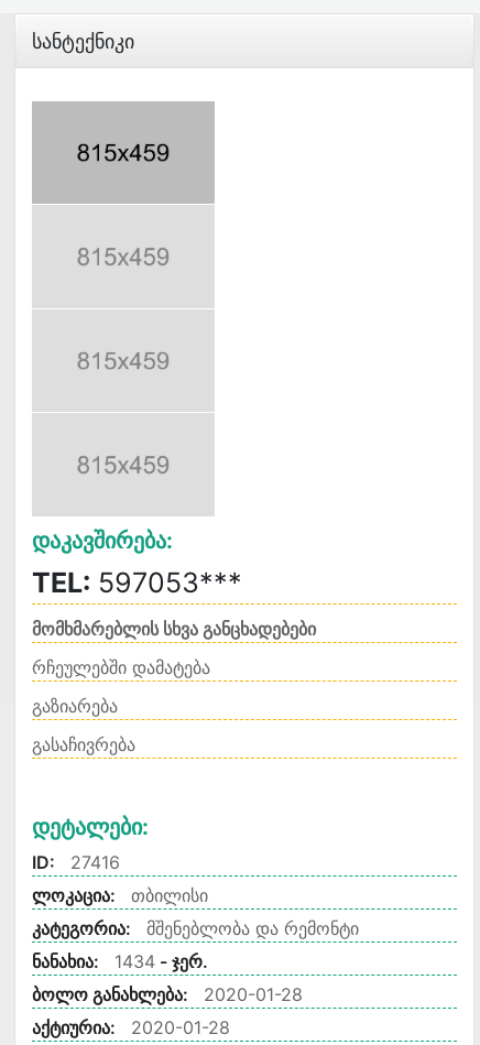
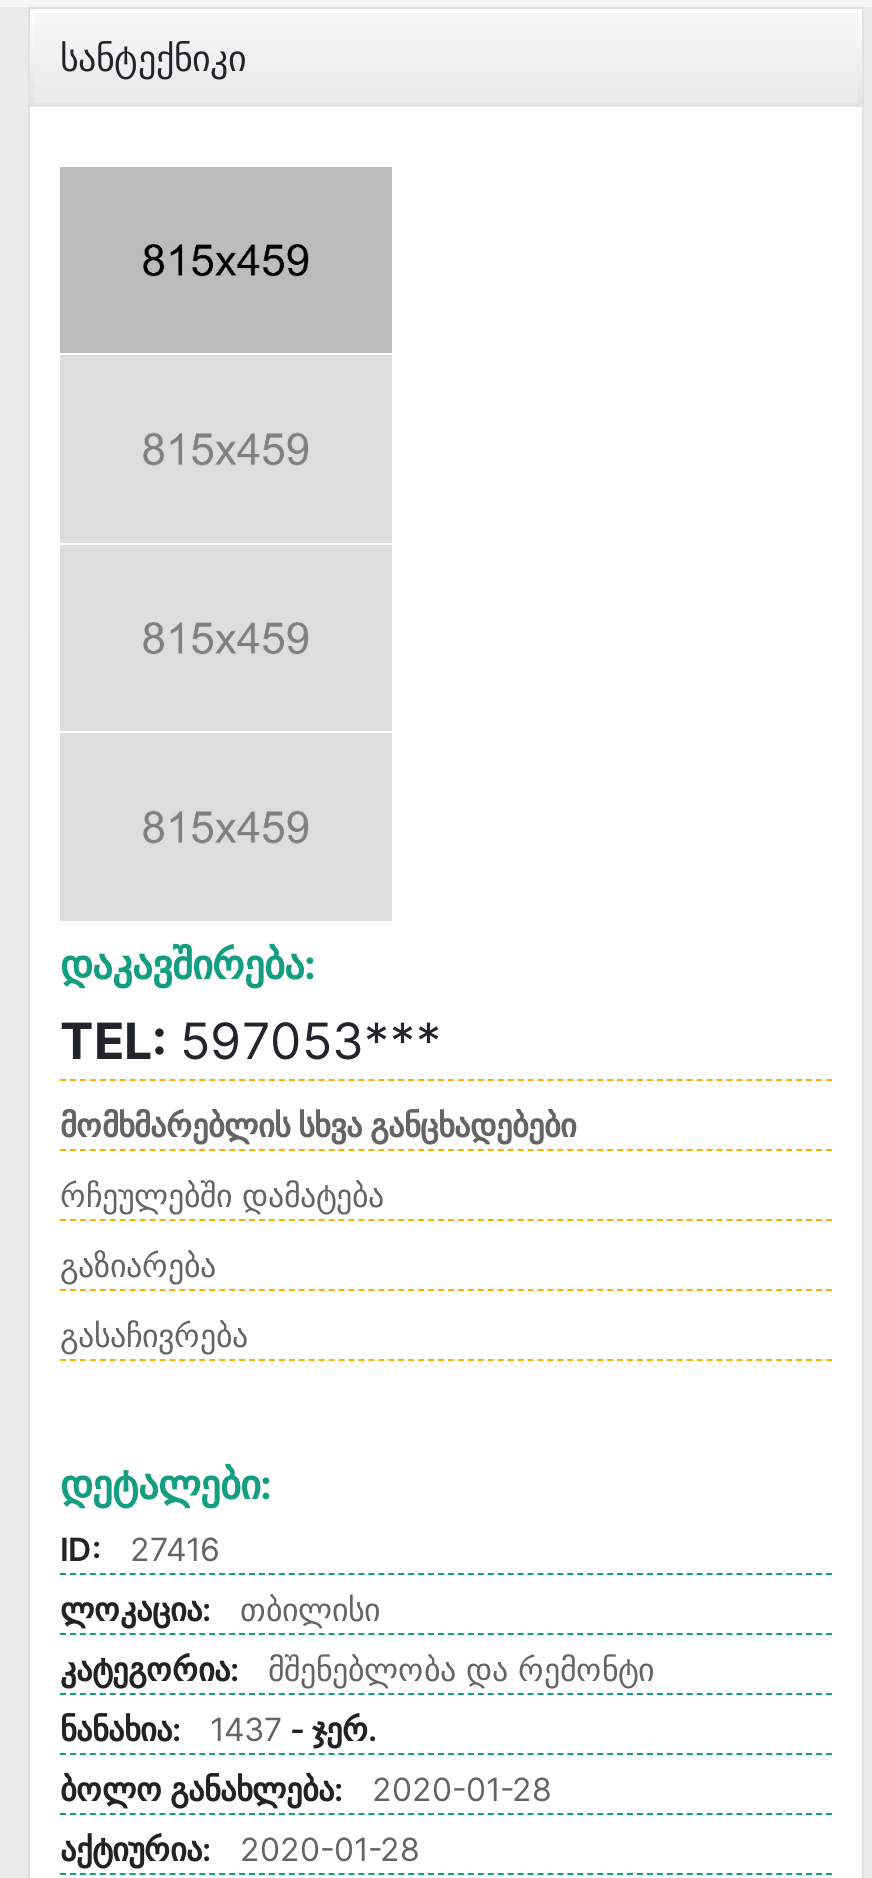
- ნანახია: 1434 - ჯერ.
+ ნანახია: 1437 - ჯერ.
